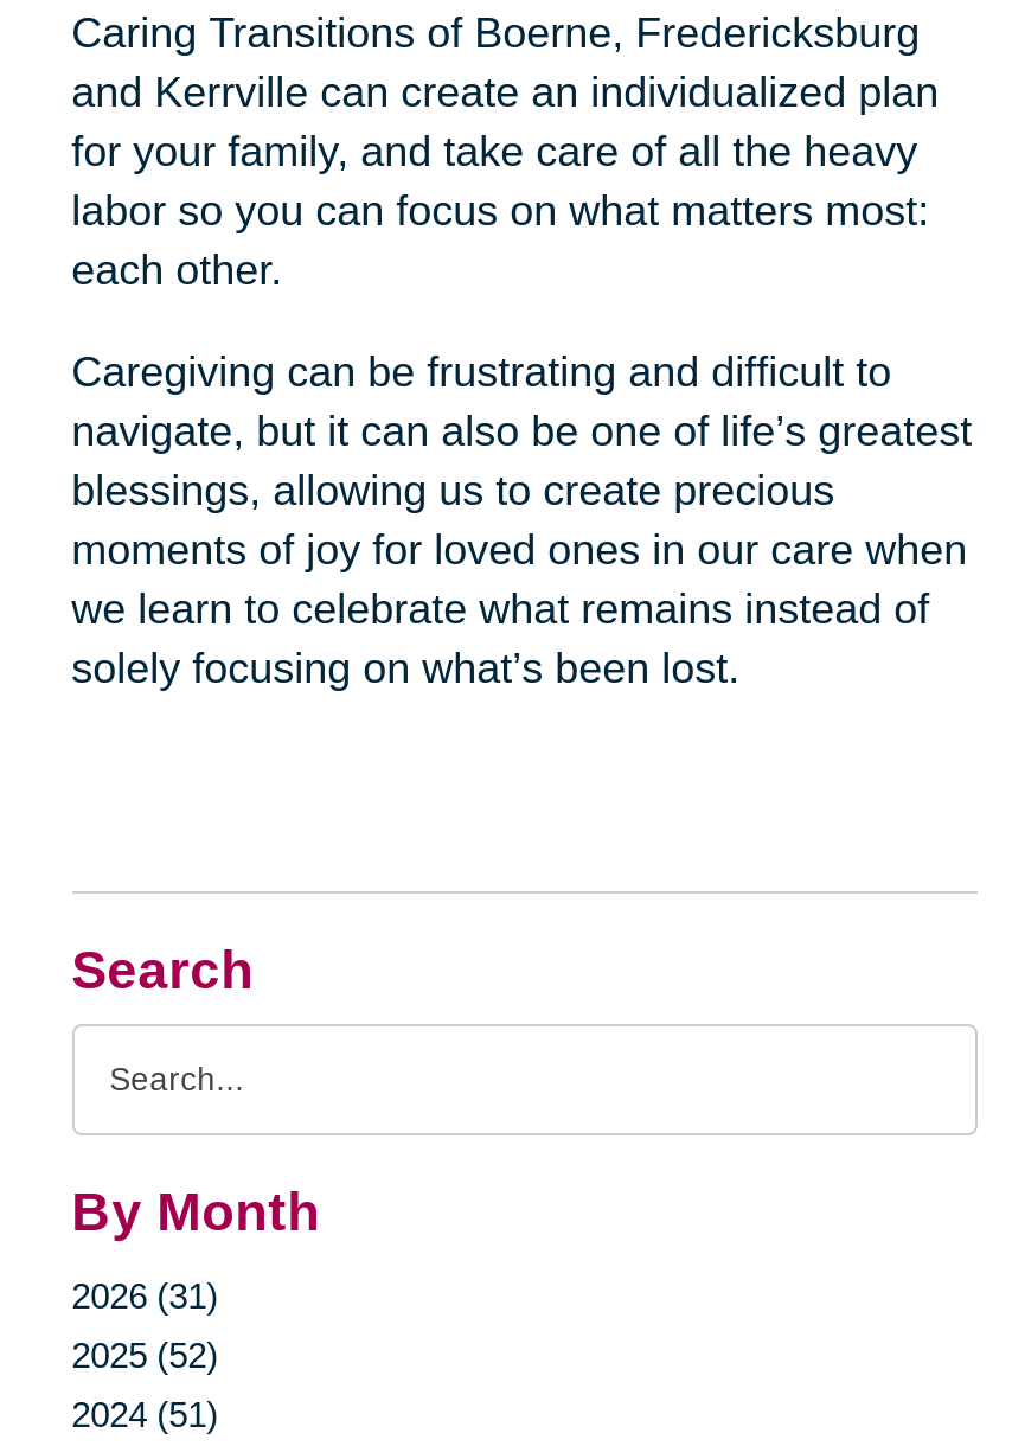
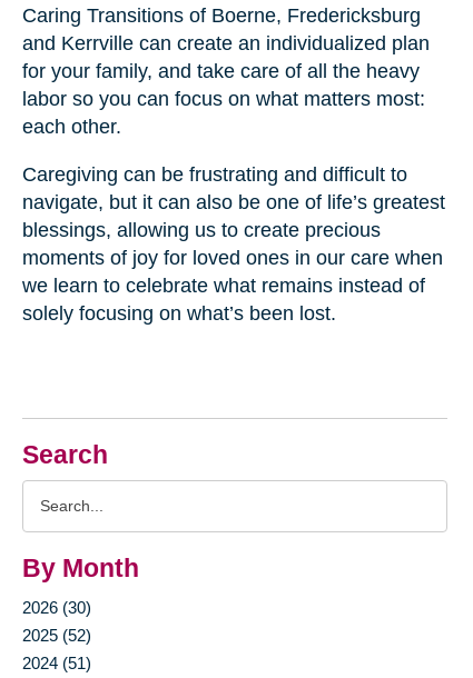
- 2026 (31)
+ 2026 (30)
